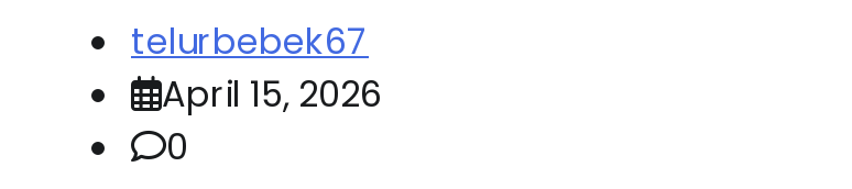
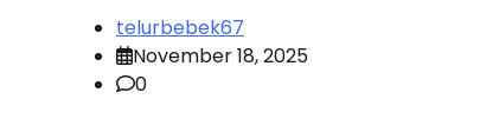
- April 15, 2026
+ November 18, 2025
